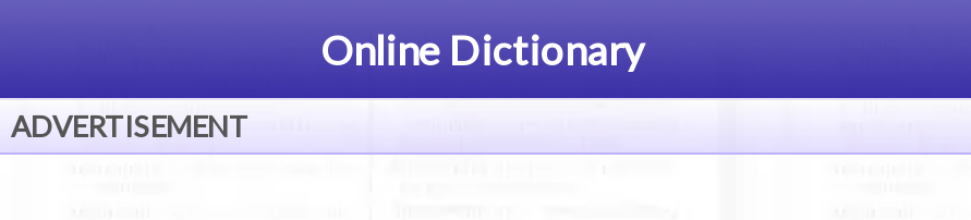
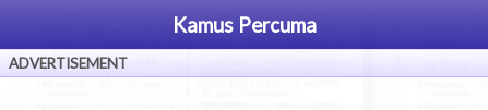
- Online Dictionary
+ Kamus Percuma
